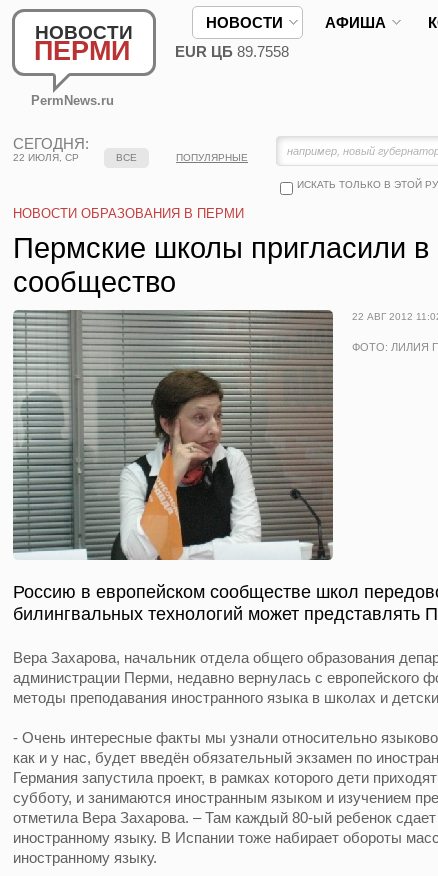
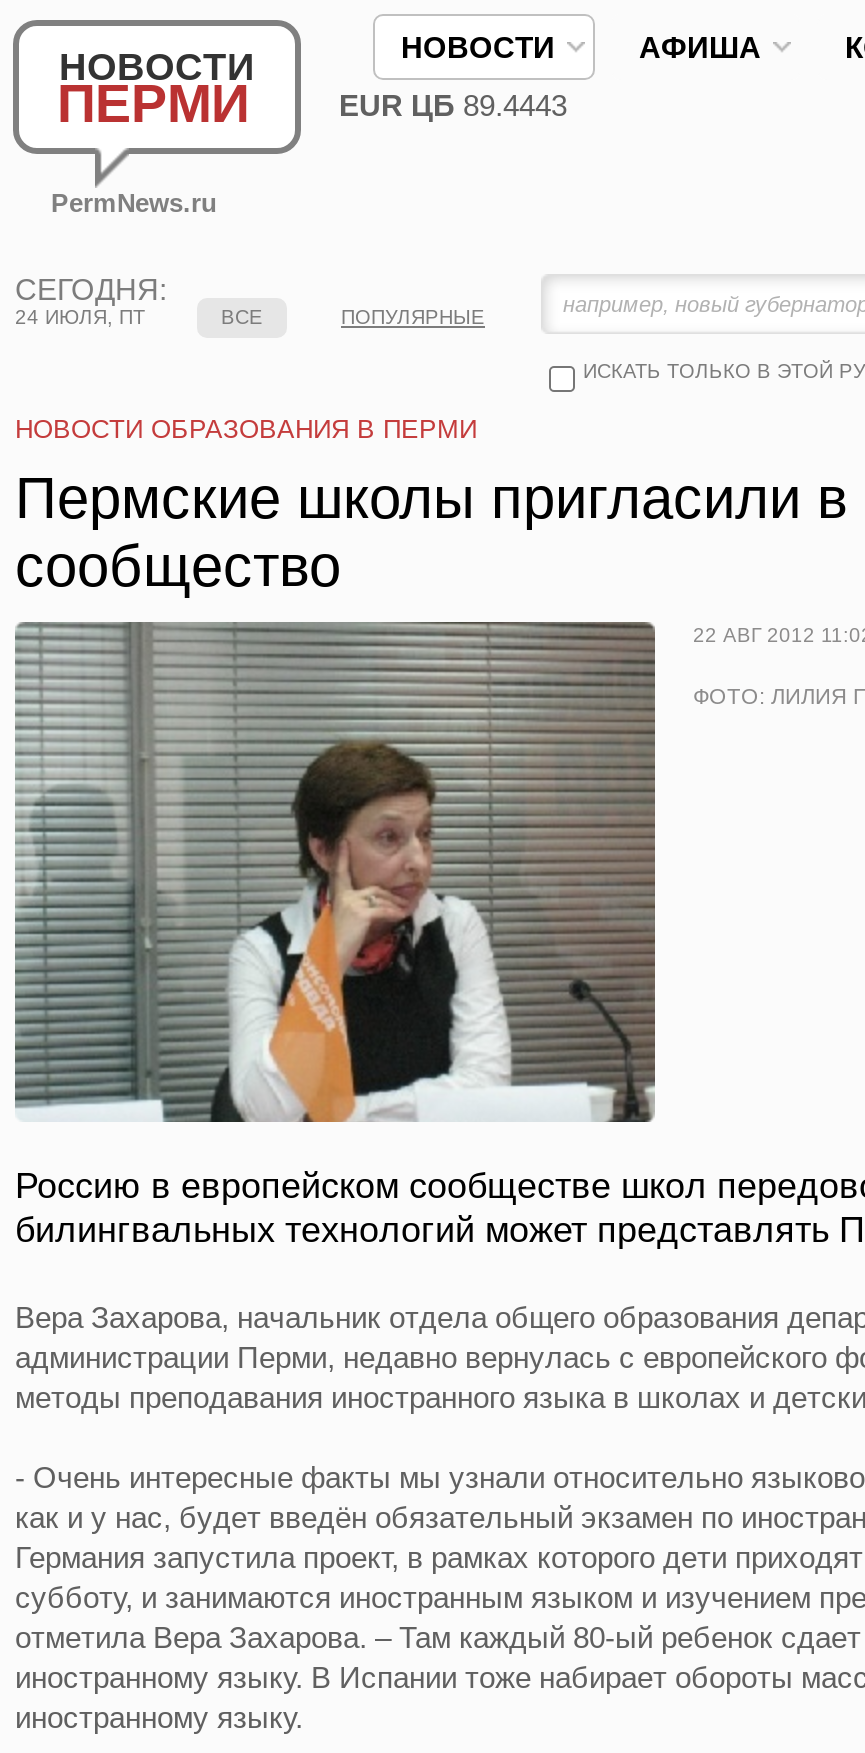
- EUR ЦБ 89.7558
+ EUR ЦБ 89.4443

- 22 ИЮЛЯ, СР
+ 24 ИЮЛЯ, ПТ
